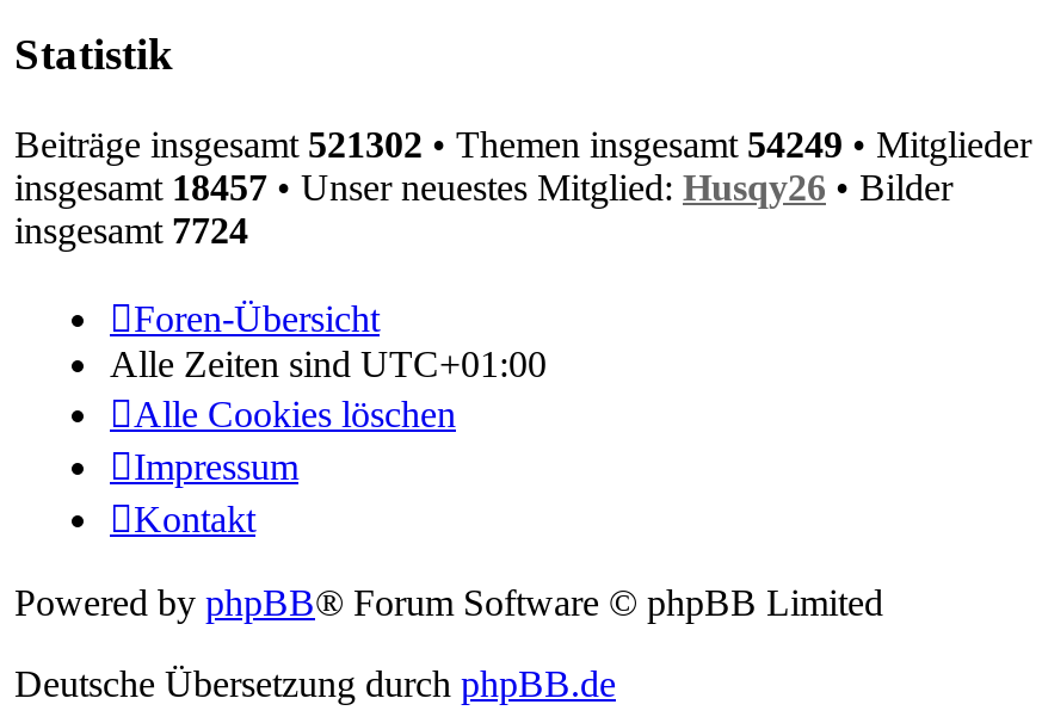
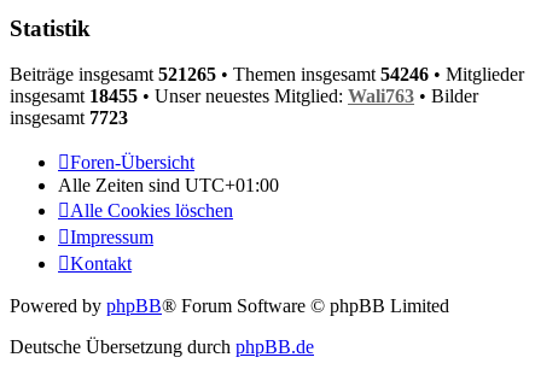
- Beiträge insgesamt 521302 • Themen insgesamt 54249 • Mitglieder
+ Beiträge insgesamt 521265 • Themen insgesamt 54246 • Mitglieder

- insgesamt 18457 • Unser neuestes Mitglied: Husqy26 • Bilder
+ insgesamt 18455 • Unser neuestes Mitglied: Wali763 • Bilder

- insgesamt 7724
+ insgesamt 7723
